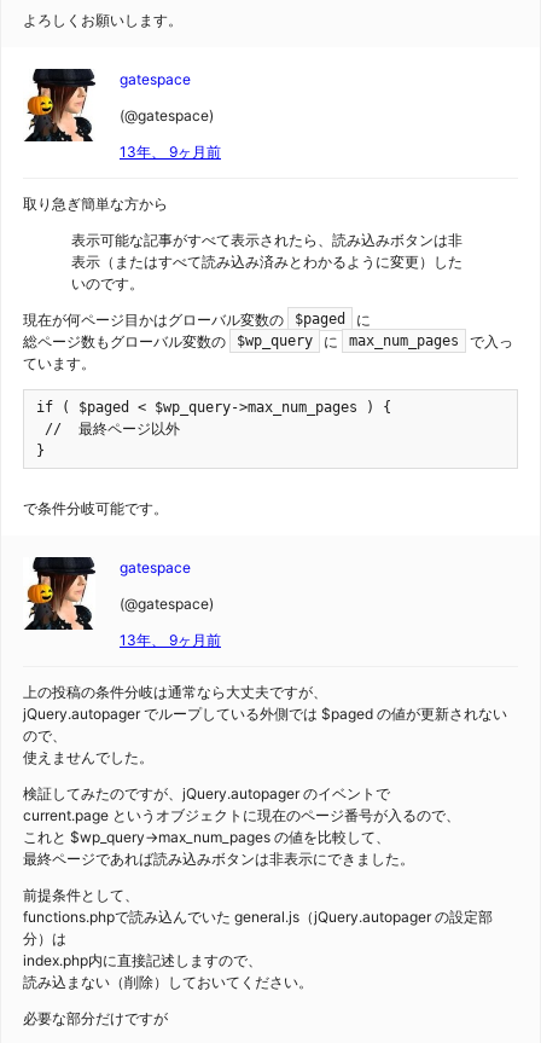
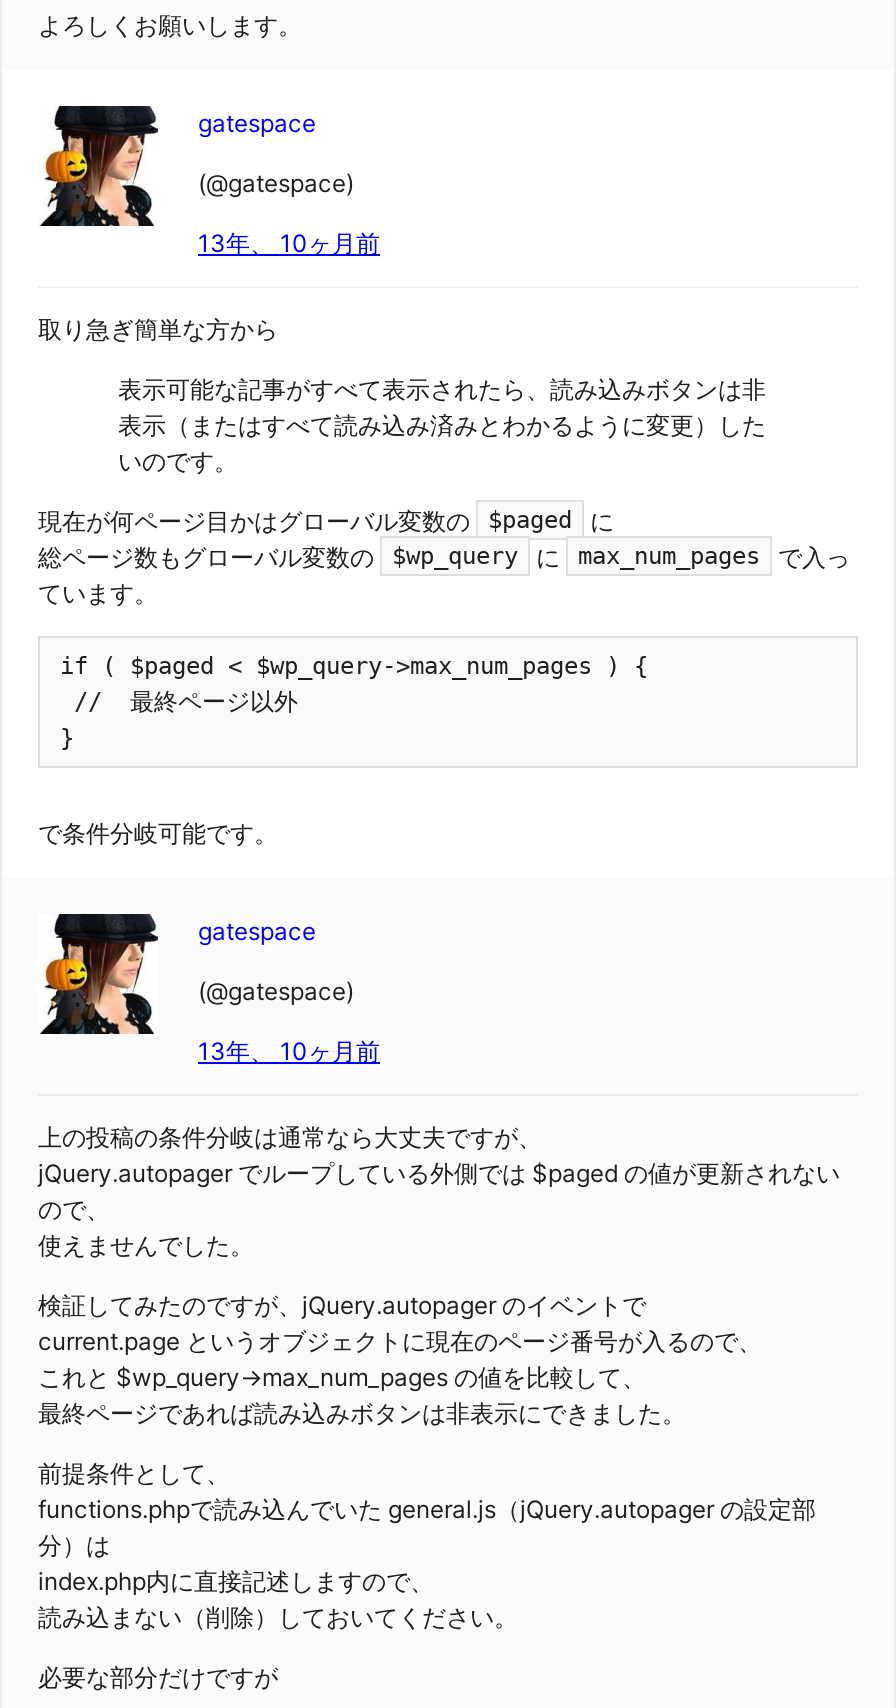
- 13年、 9ヶ月前
+ 13年、 10ヶ月前

- 13年、 9ヶ月前
+ 13年、 10ヶ月前
